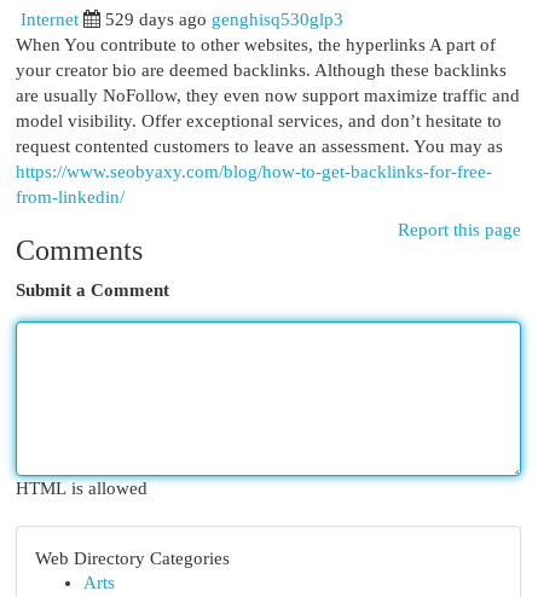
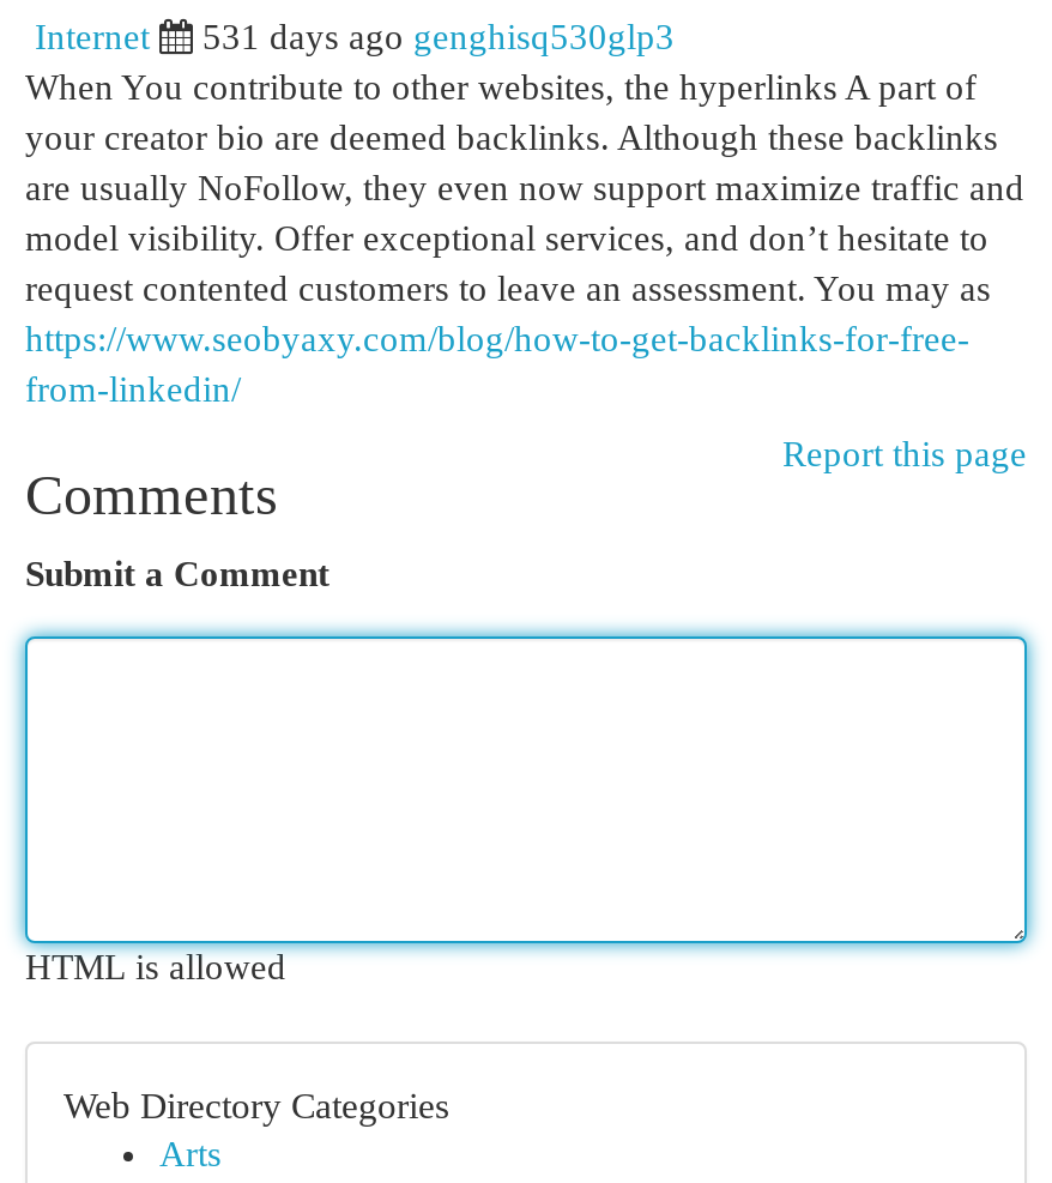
- 529 days ago genghisq530glp3
+ 531 days ago genghisq530glp3
